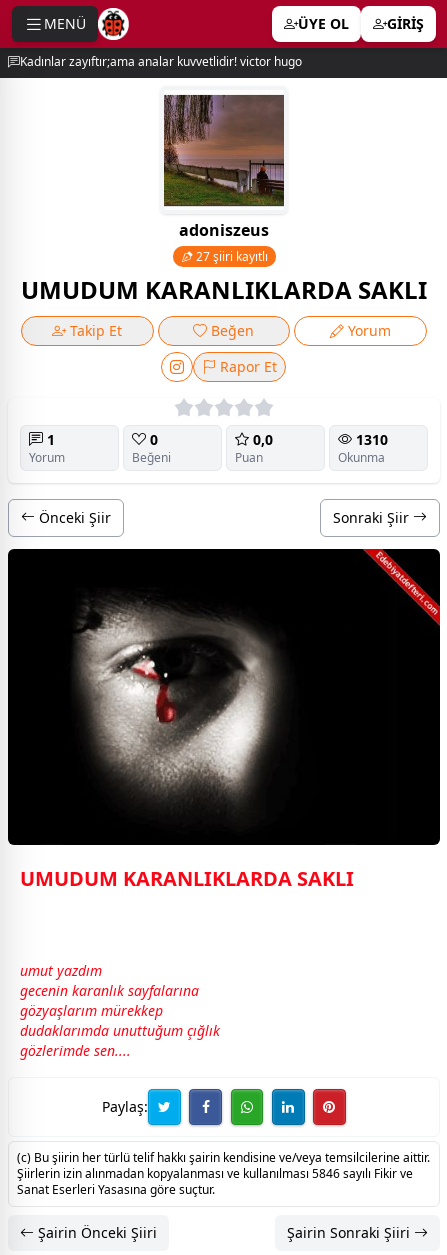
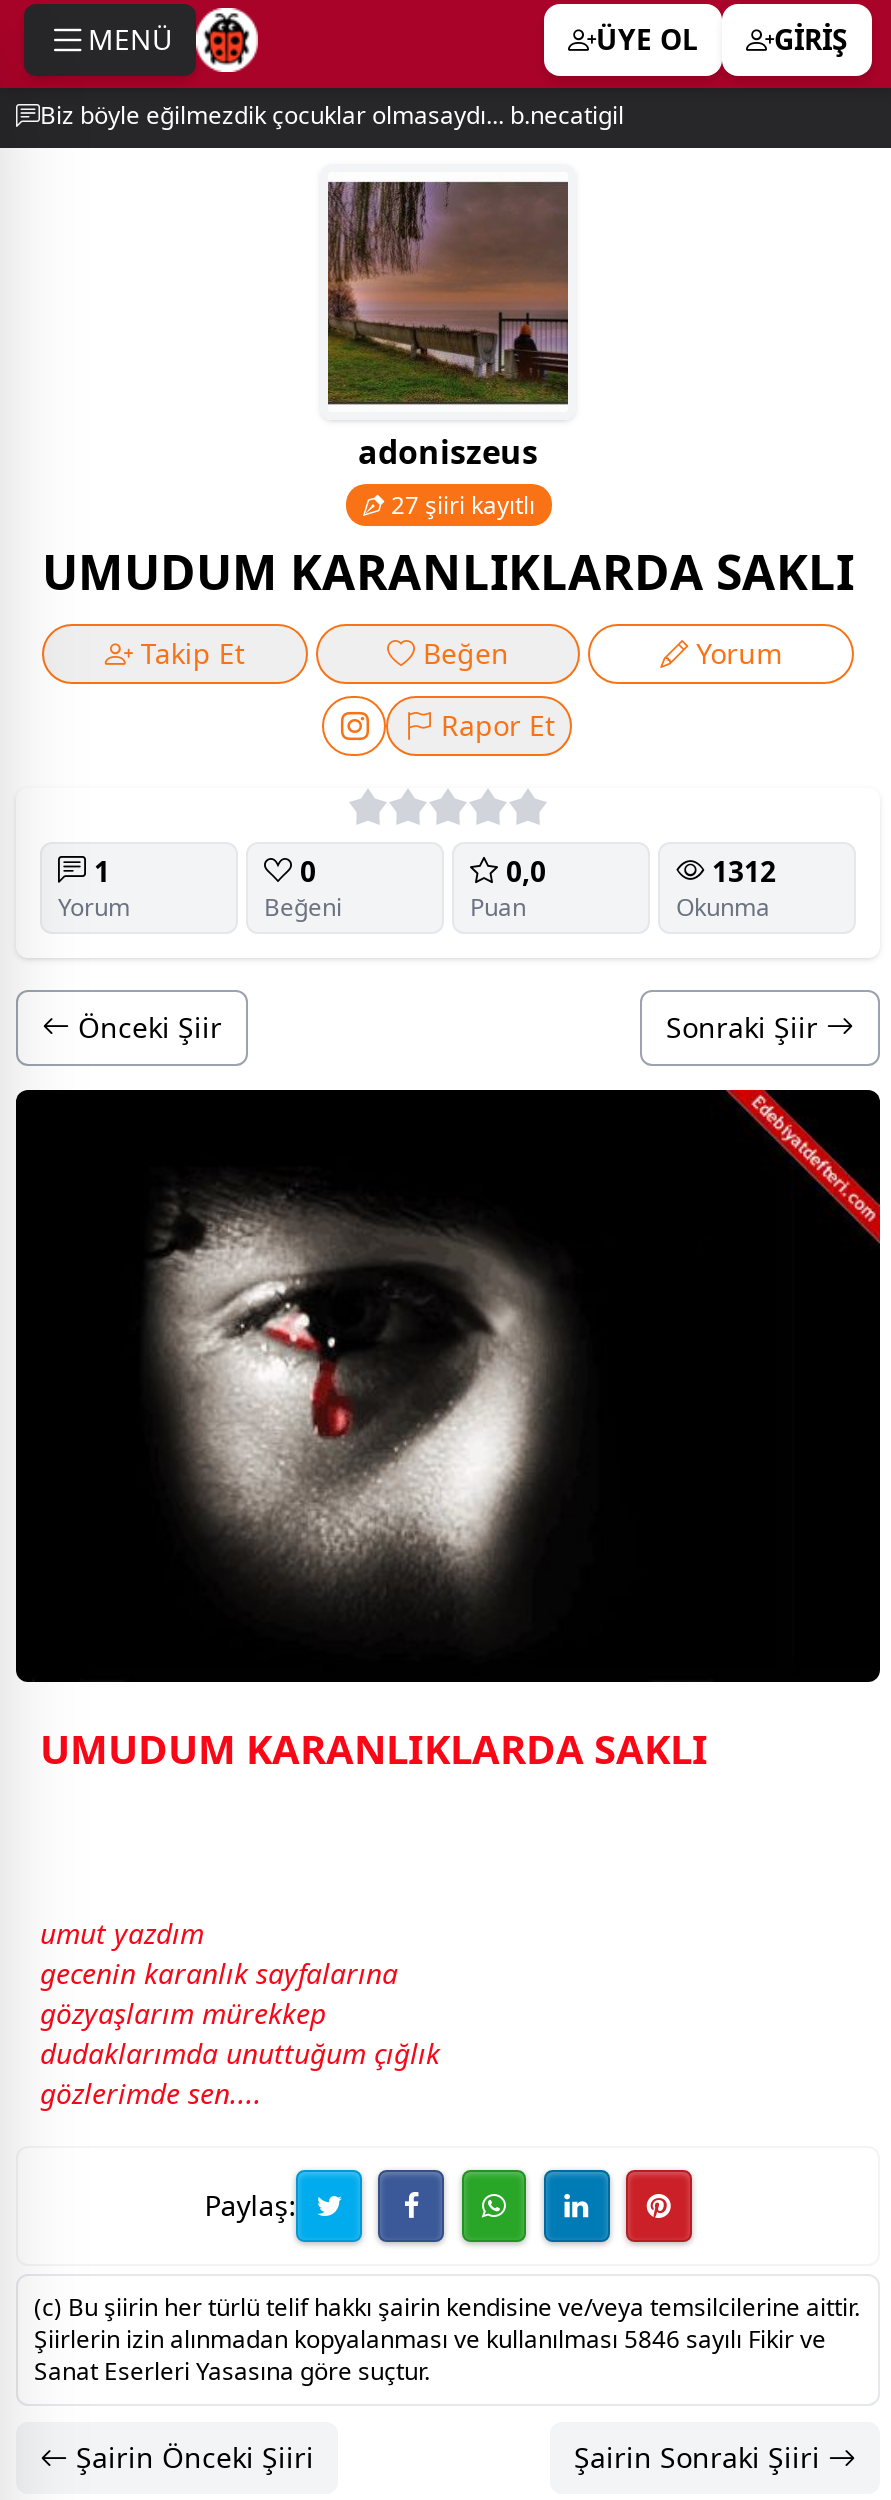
- Kadınlar zayıftır;ama analar kuvvetlidir! victor hugo
+ Biz böyle eğilmezdik çocuklar olmasaydı... b.necatigil

- 1310
+ 1312
